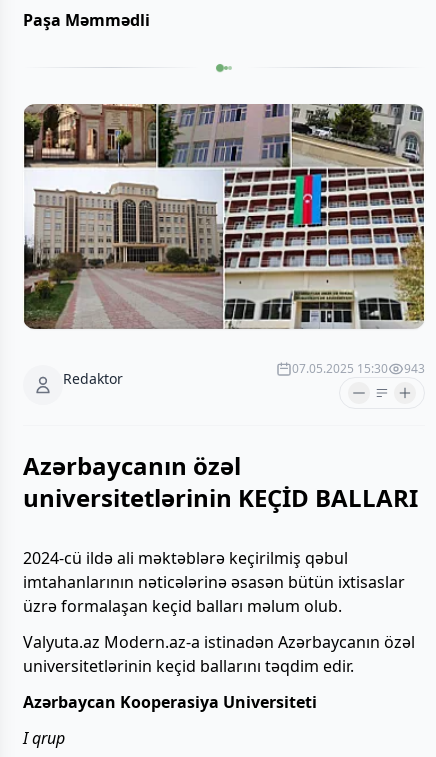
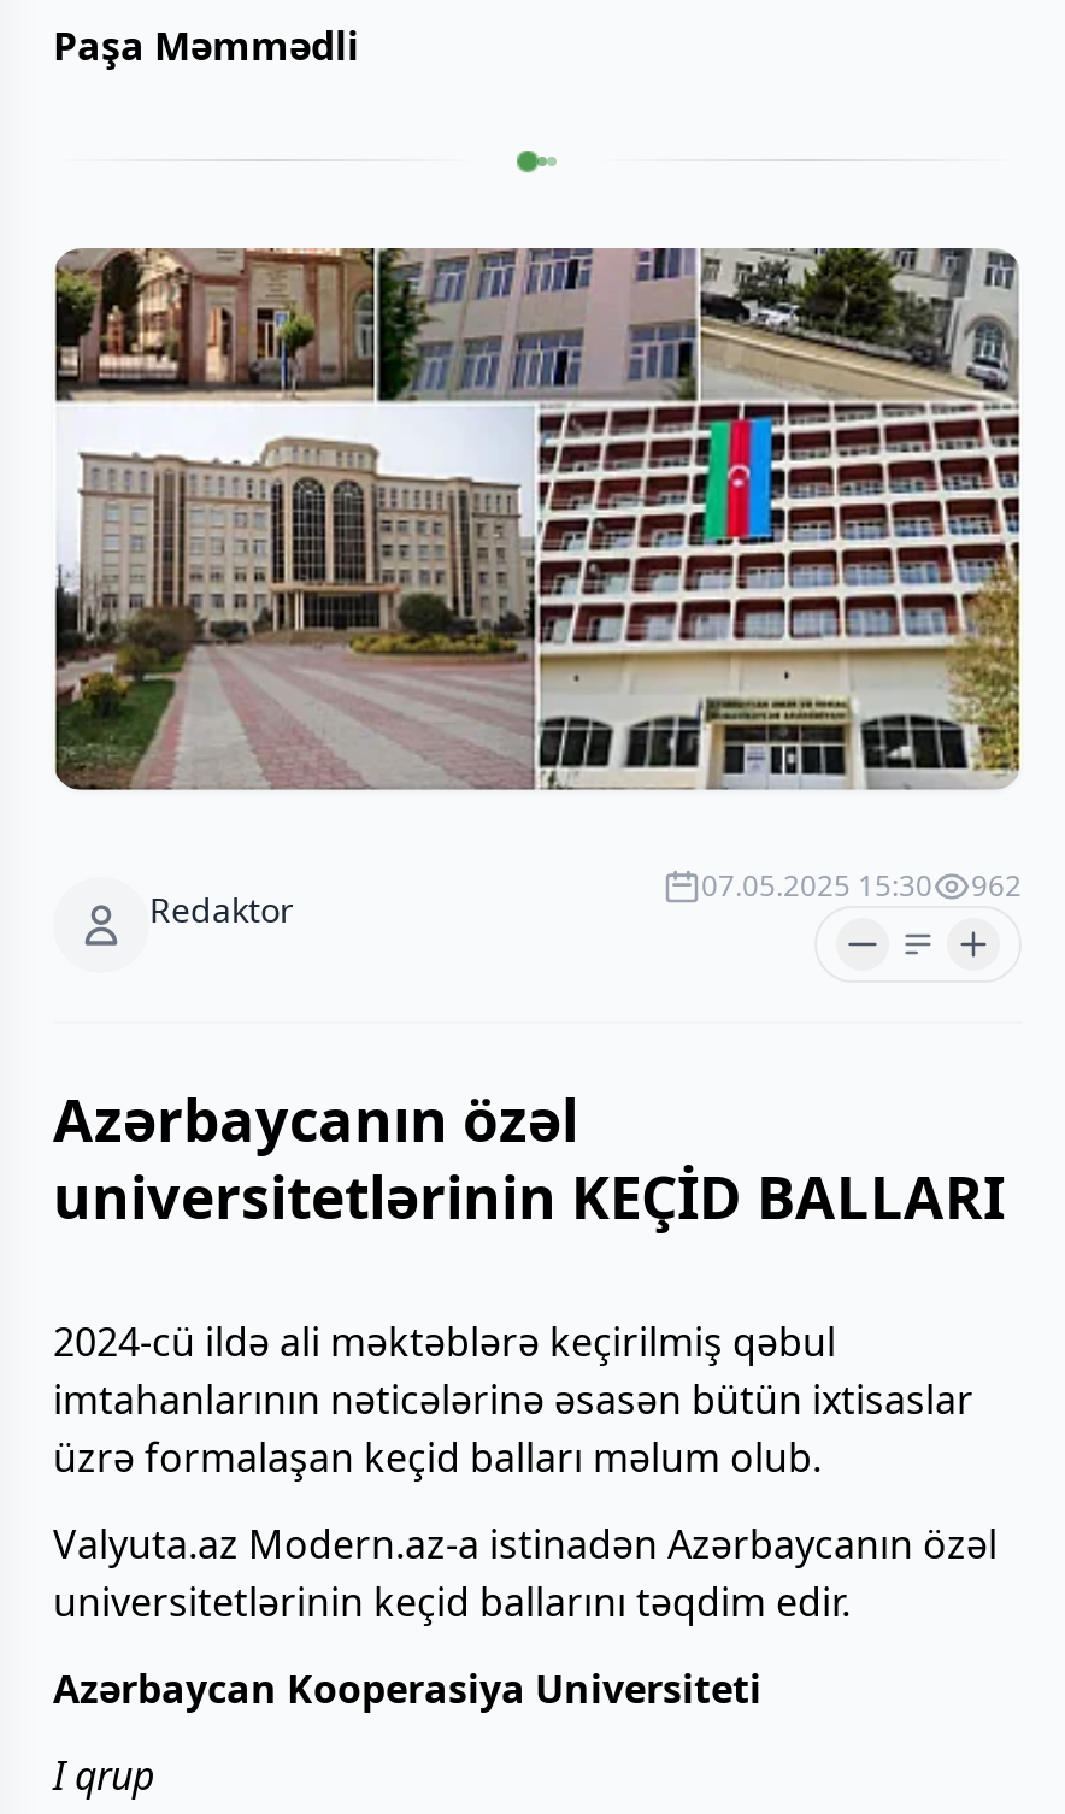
- 07.05.2025 15:30 943
+ 07.05.2025 15:30 962
